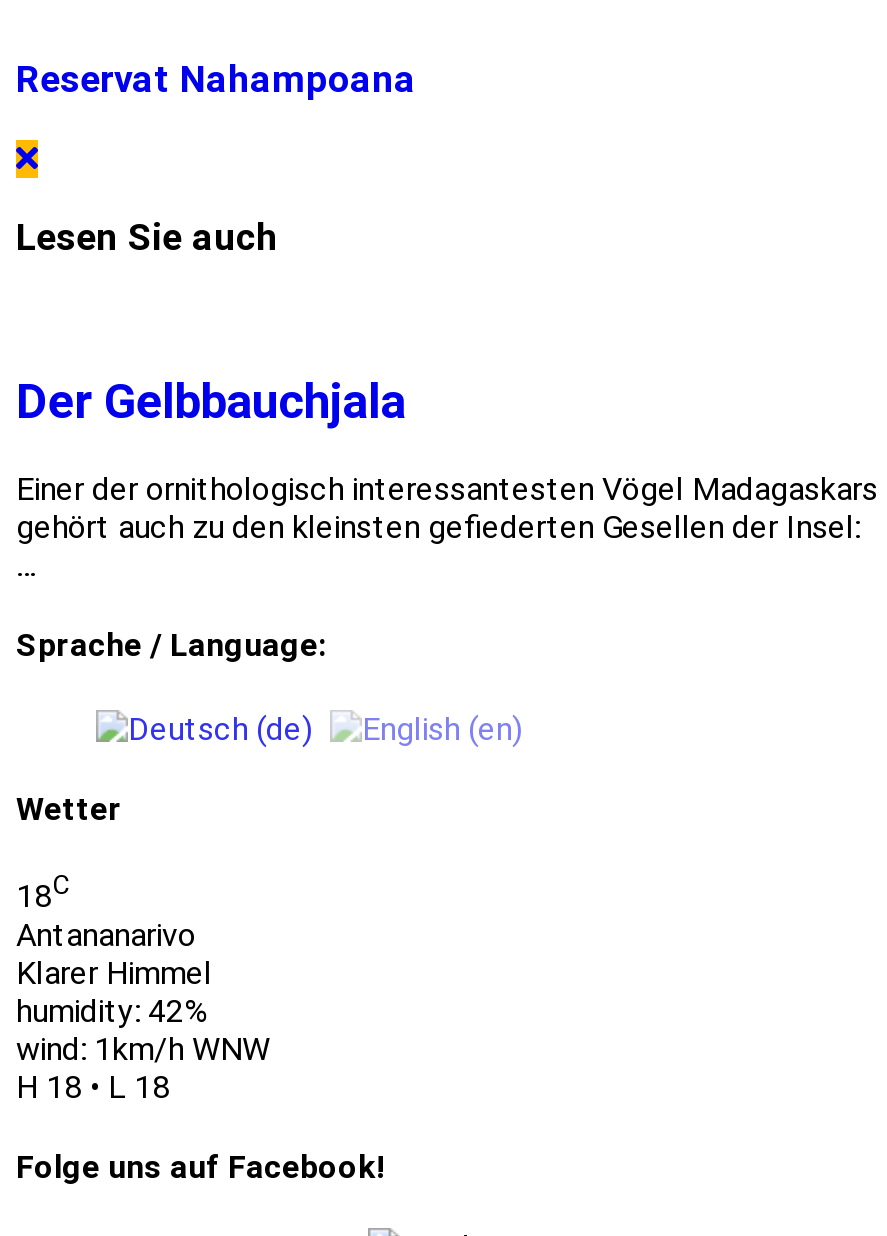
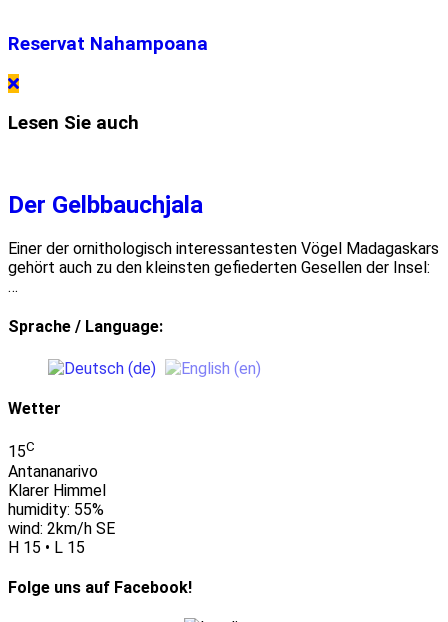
- 18C
+ 15C

- humidity: 42%
+ humidity: 55%

- wind: 1km/h WNW
+ wind: 2km/h SE

- H 18 • L 18
+ H 15 • L 15
